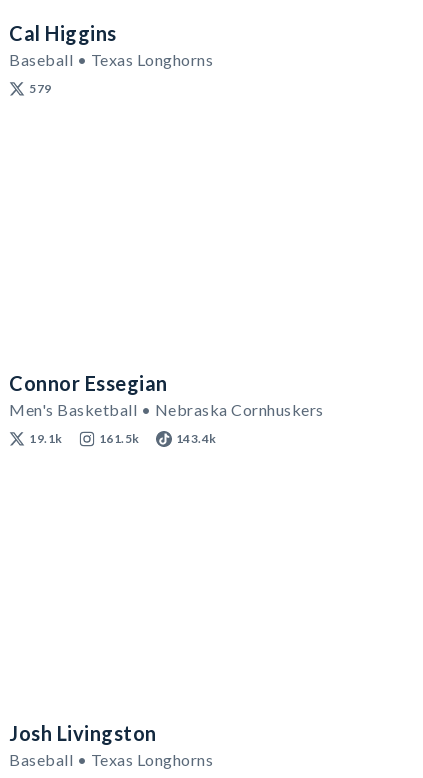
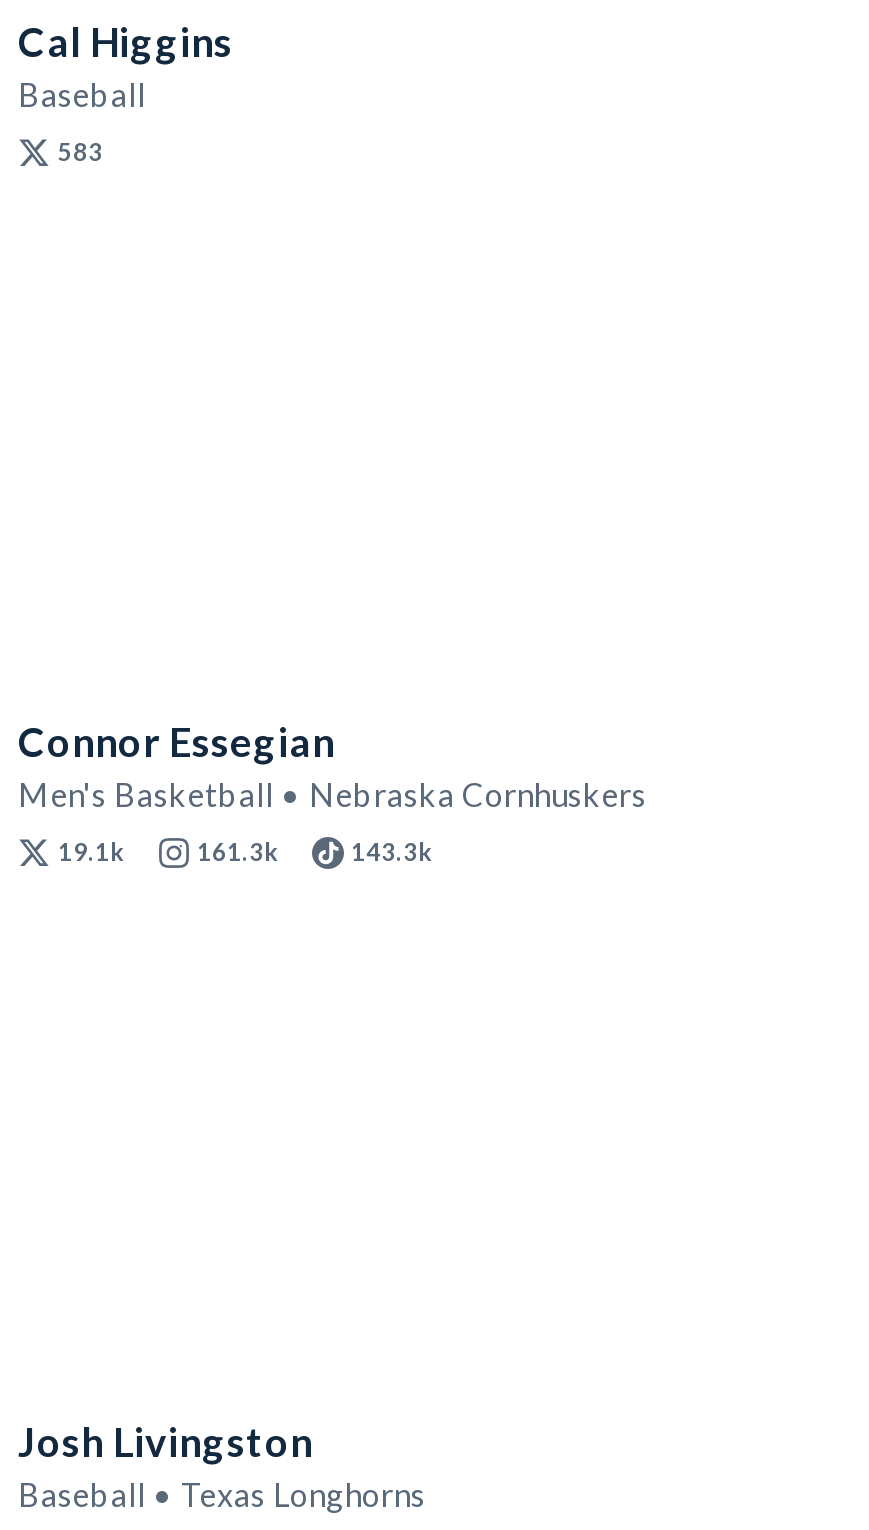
- Baseball • Texas Longhorns
+ Baseball

- 579
+ 583

- 161.5k
- 143.4k
+ 161.3k
+ 143.3k
